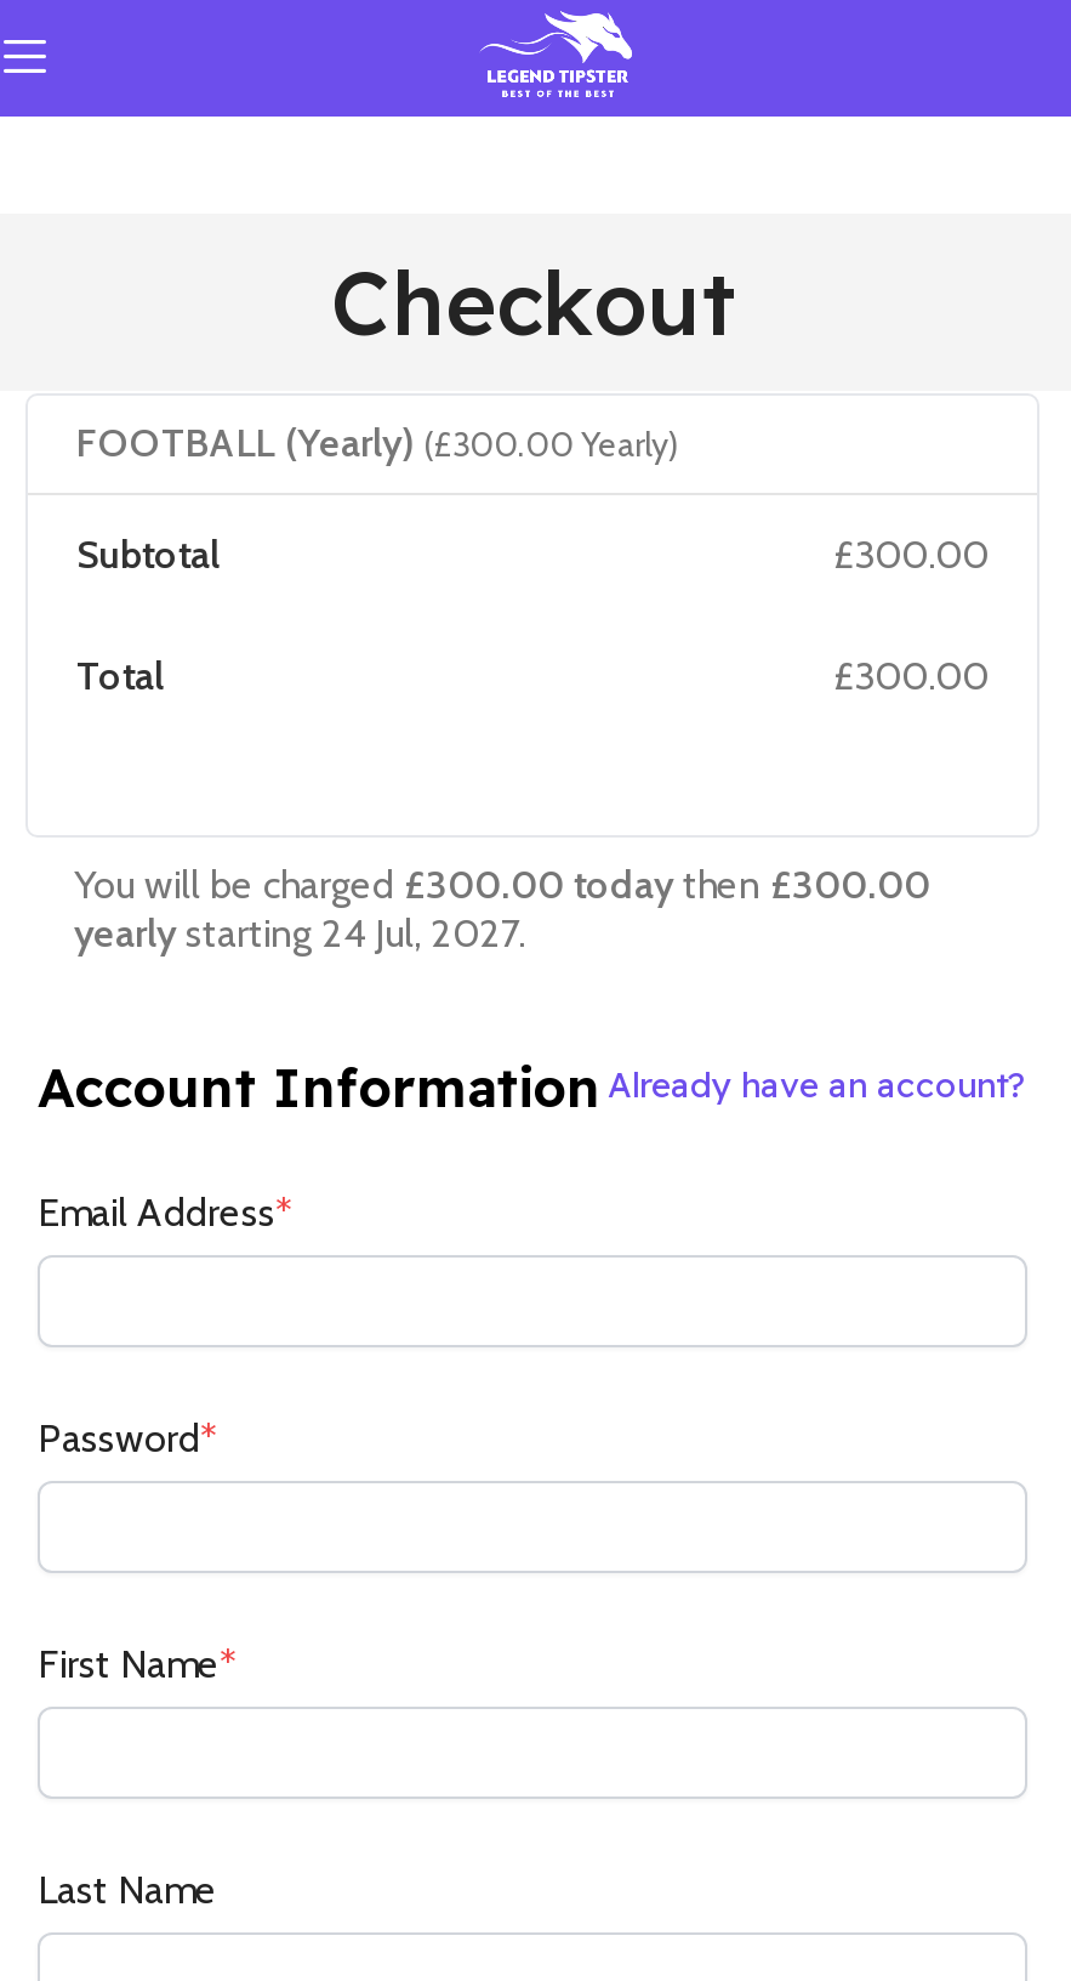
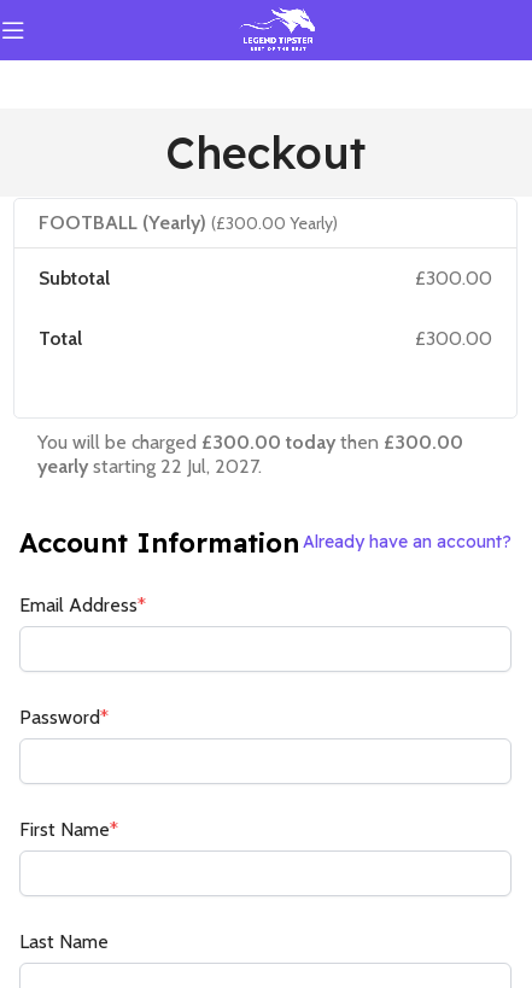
- yearly starting 24 Jul, 2027.
+ yearly starting 22 Jul, 2027.
